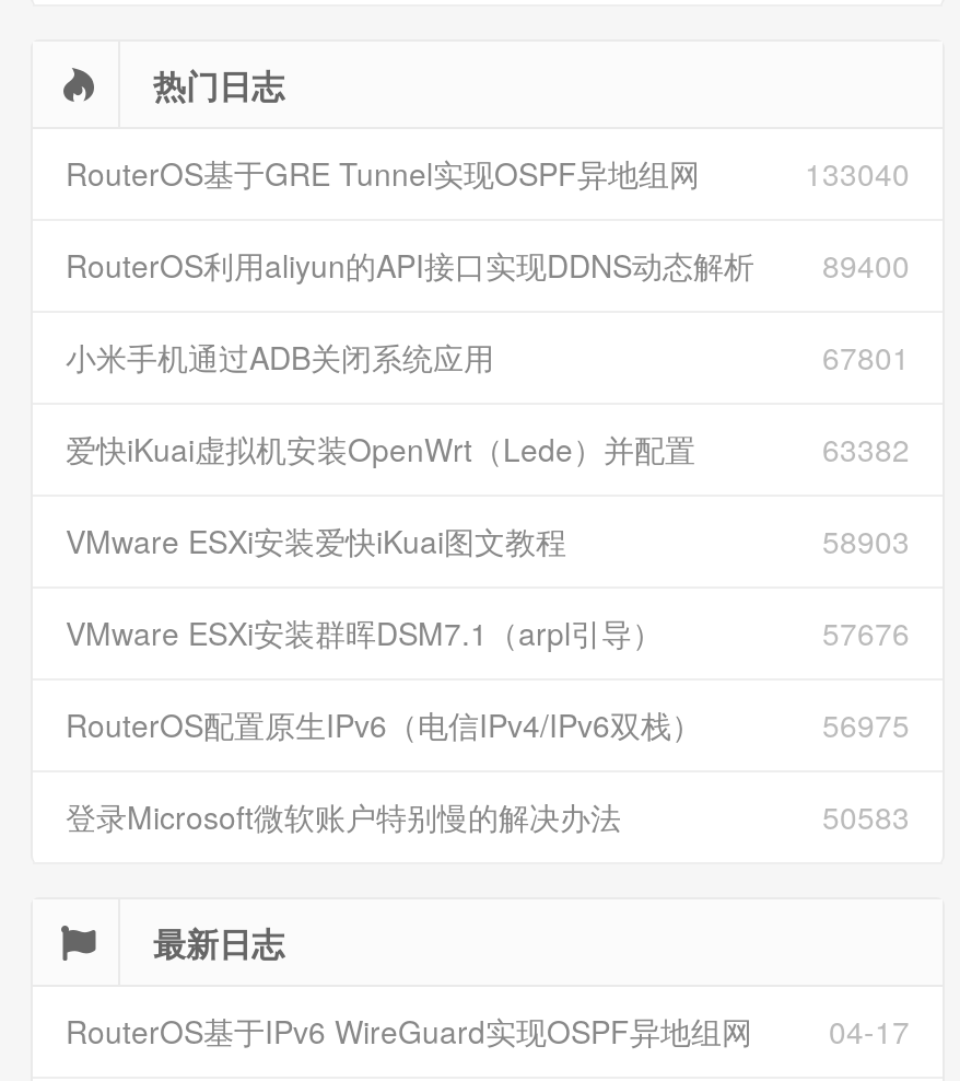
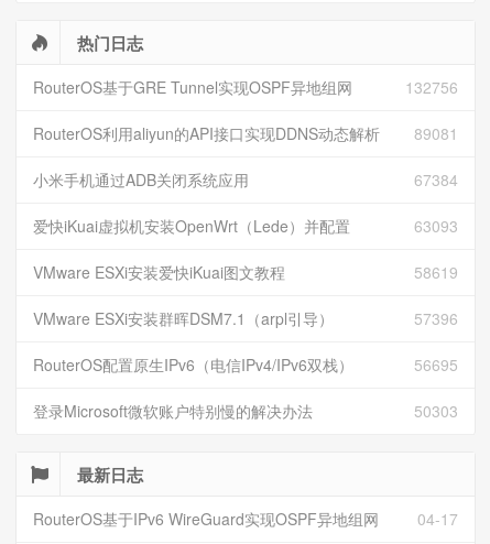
- 133040
+ 132756

- RouterOS利用aliyun的API接口实现DDNS动态解析 89400
+ RouterOS利用aliyun的API接口实现DDNS动态解析 89081

- 67801
+ 67384

- 63382
+ 63093

- 58903
+ 58619

- 57676
+ 57396

- 56975
+ 56695

- 50583
+ 50303
